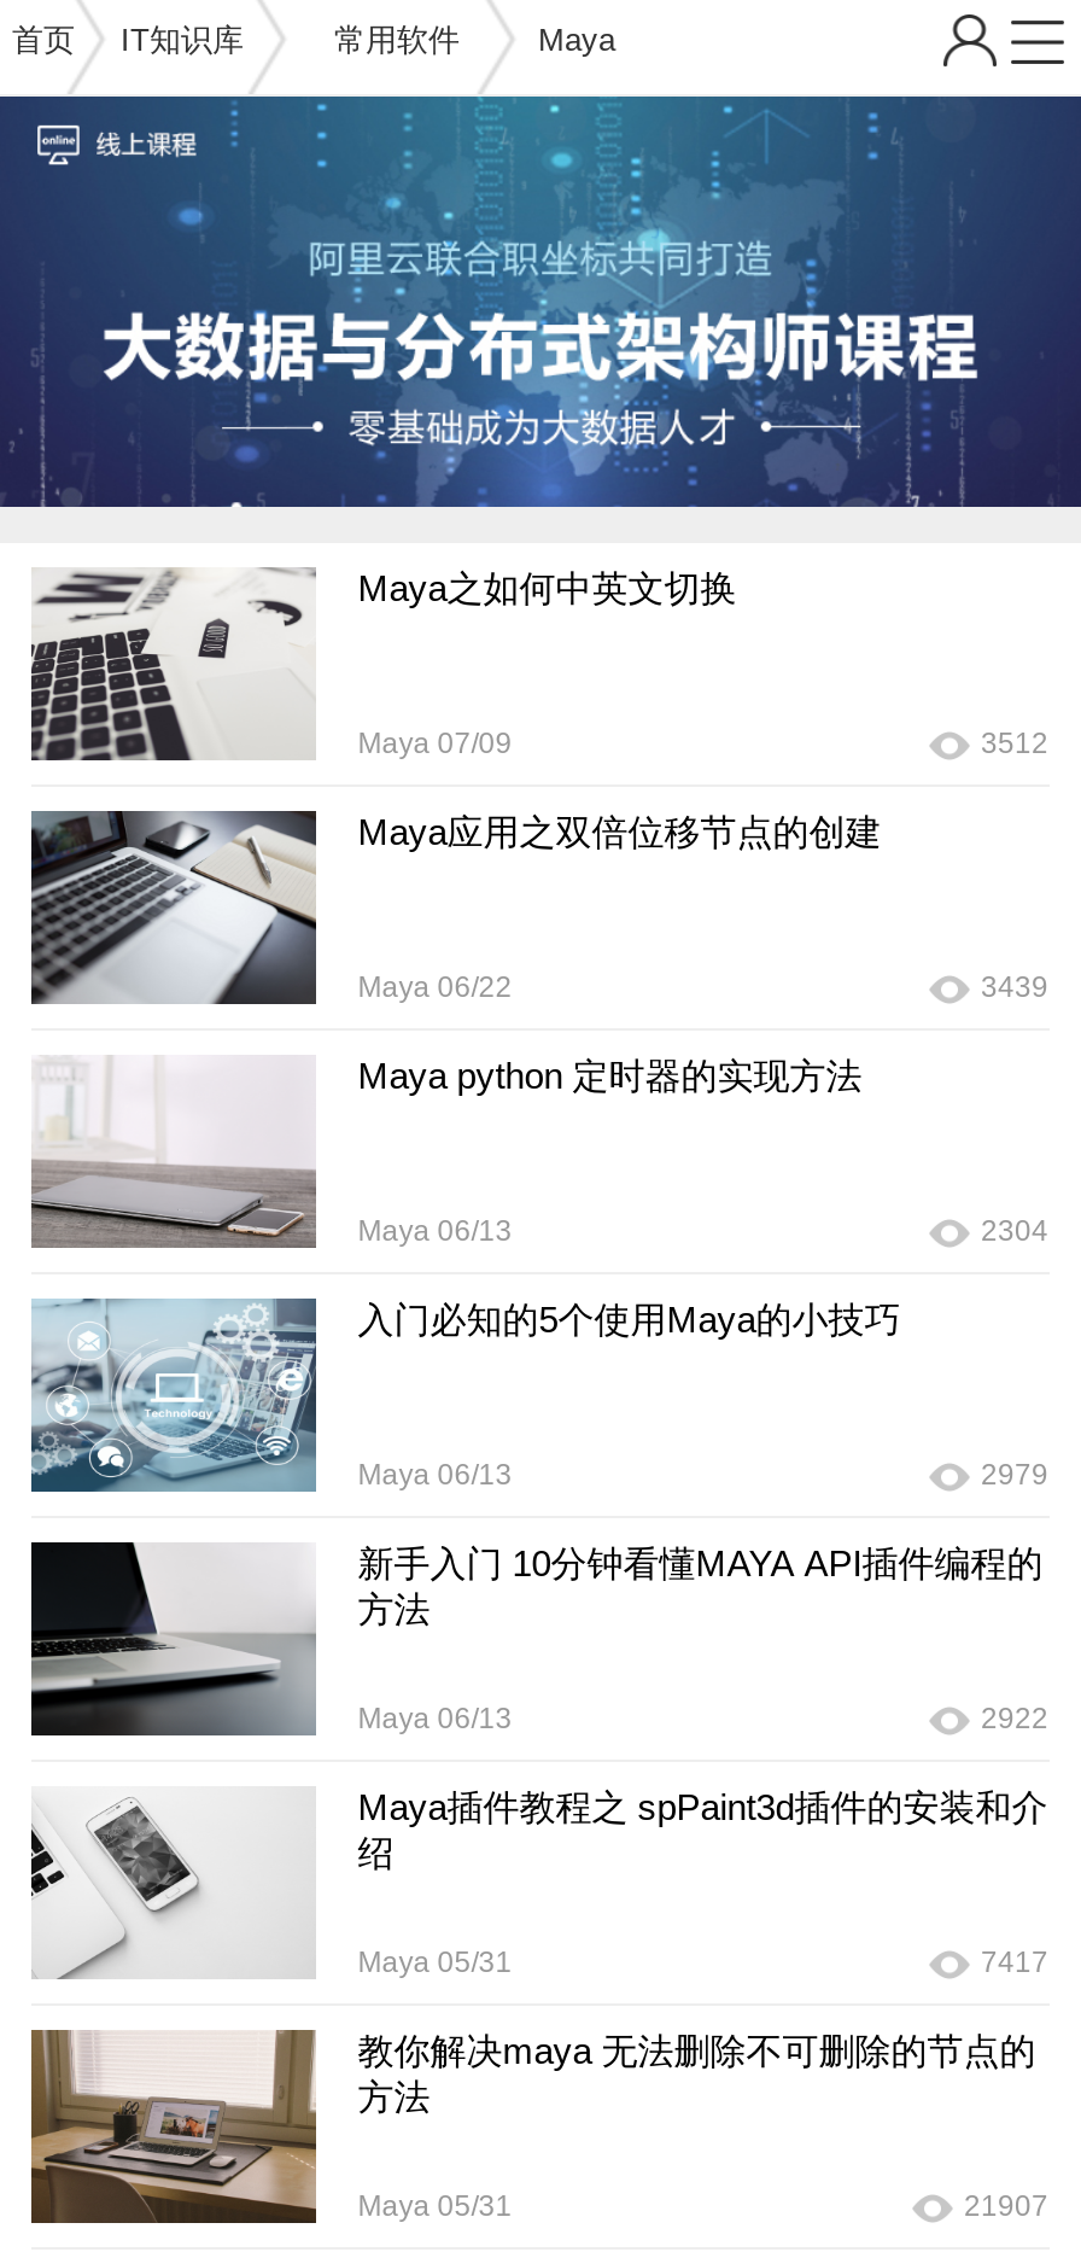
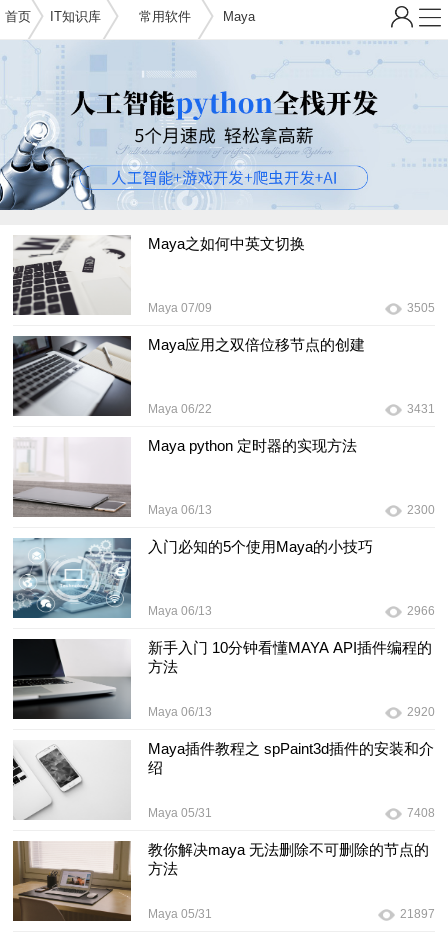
- [image]
+ [image]

- 3512
+ 3505

- 3439
+ 3431

- 2304
+ 2300

- 2979
+ 2966

- 2922
+ 2920

- 7417
+ 7408

- 21907
+ 21897
